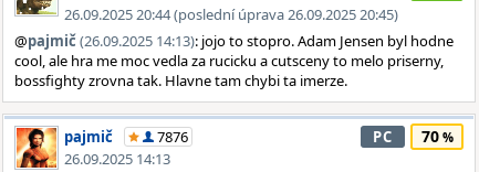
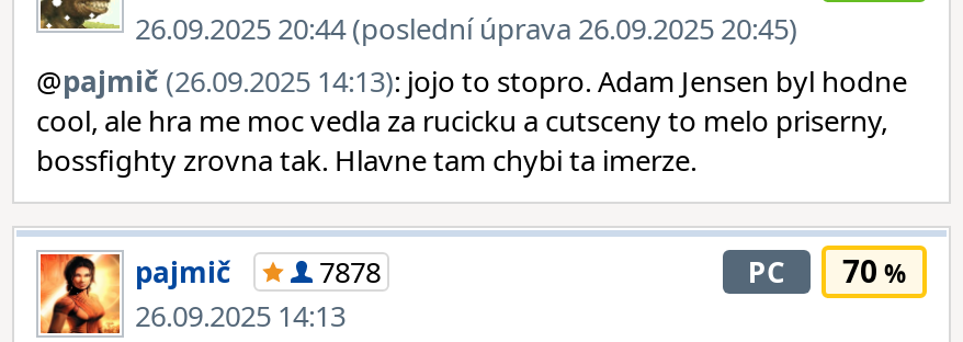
- 7876
+ 7878
